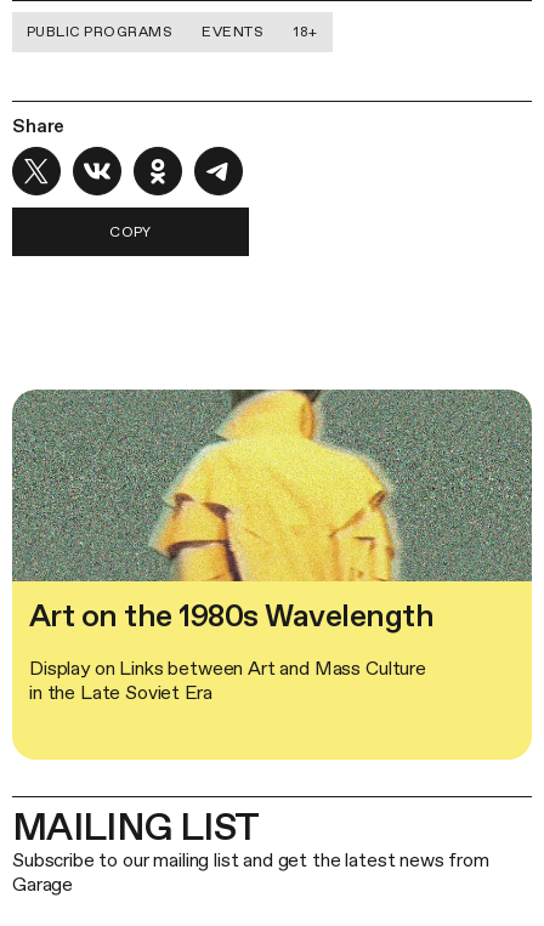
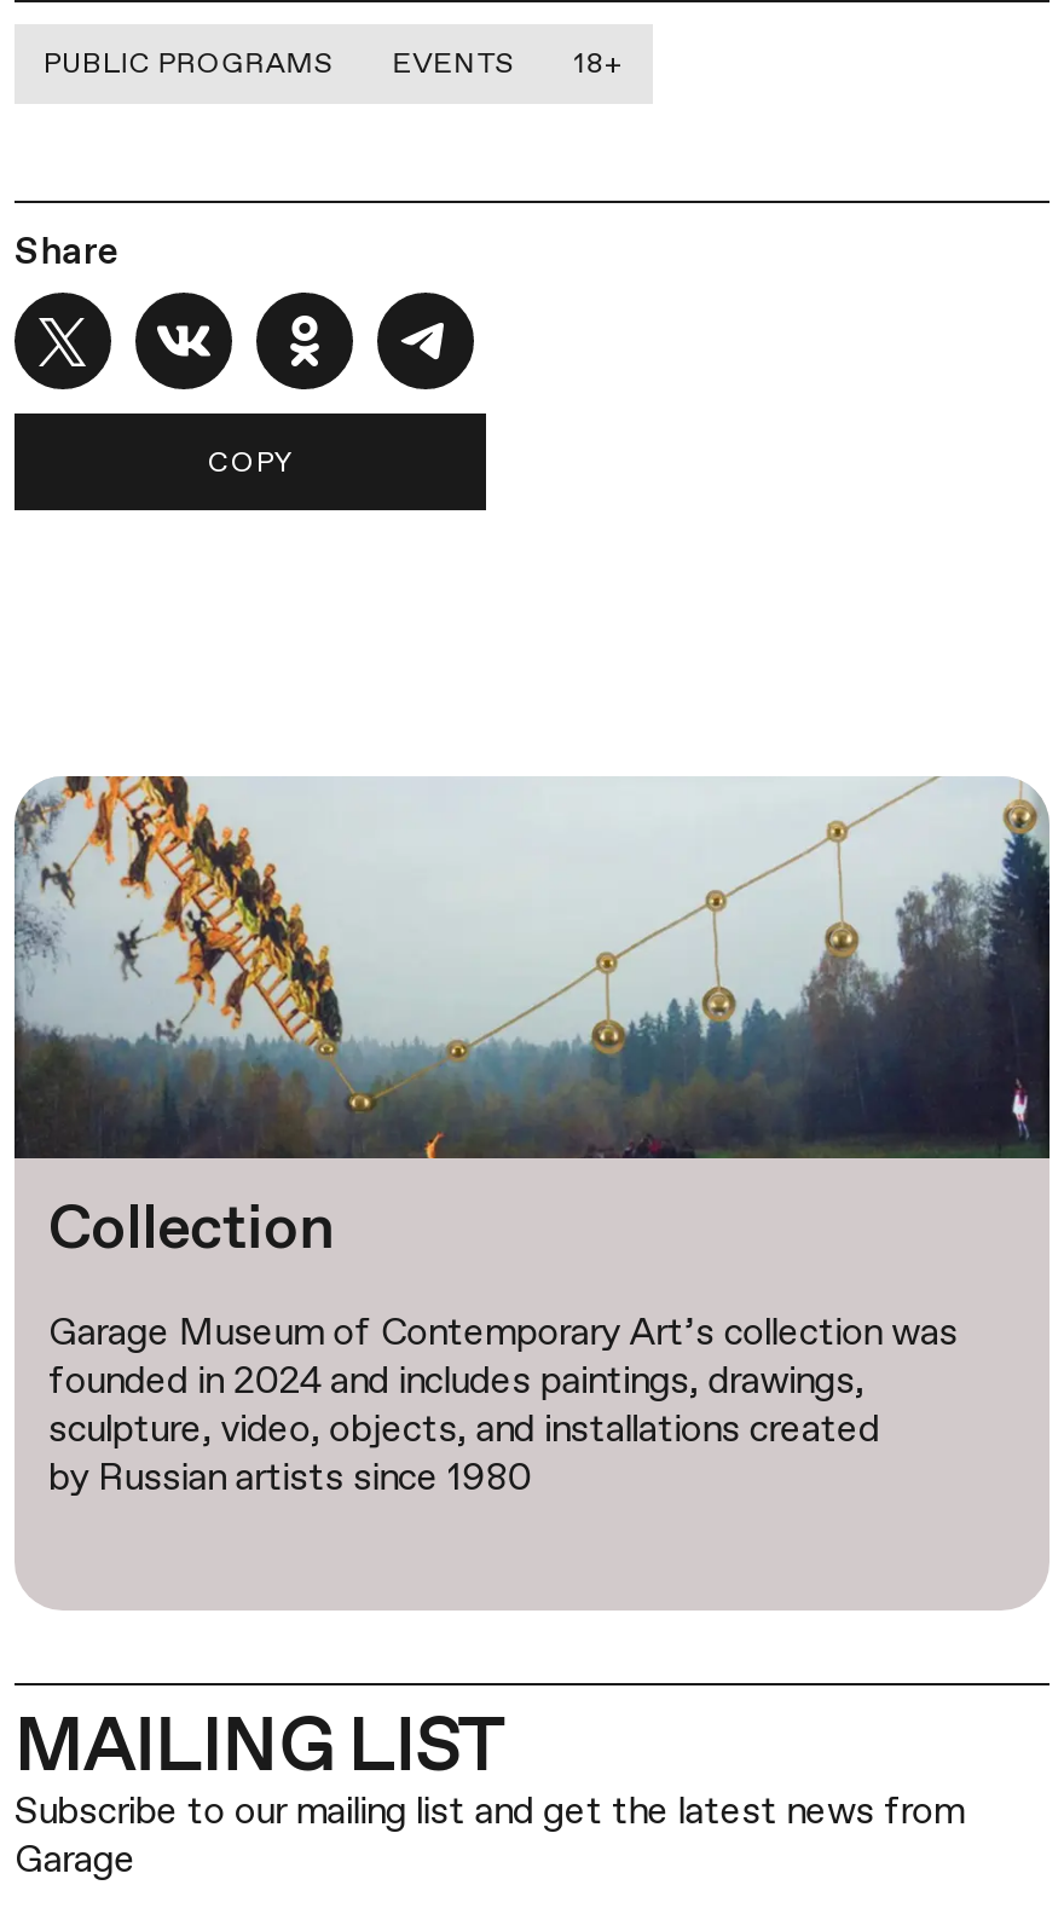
- [image]
- Art on the 1980s Wavelength
+ [image]
+ Collection

- Display on Links between Art and Mass Culture
- in the Late Soviet Era
+ Garage Museum of Contemporary Art’s collection was
+ founded in 2024 and includes paintings, drawings,
+ sculpture, video, objects, and installations created
+ by Russian artists since 1980
